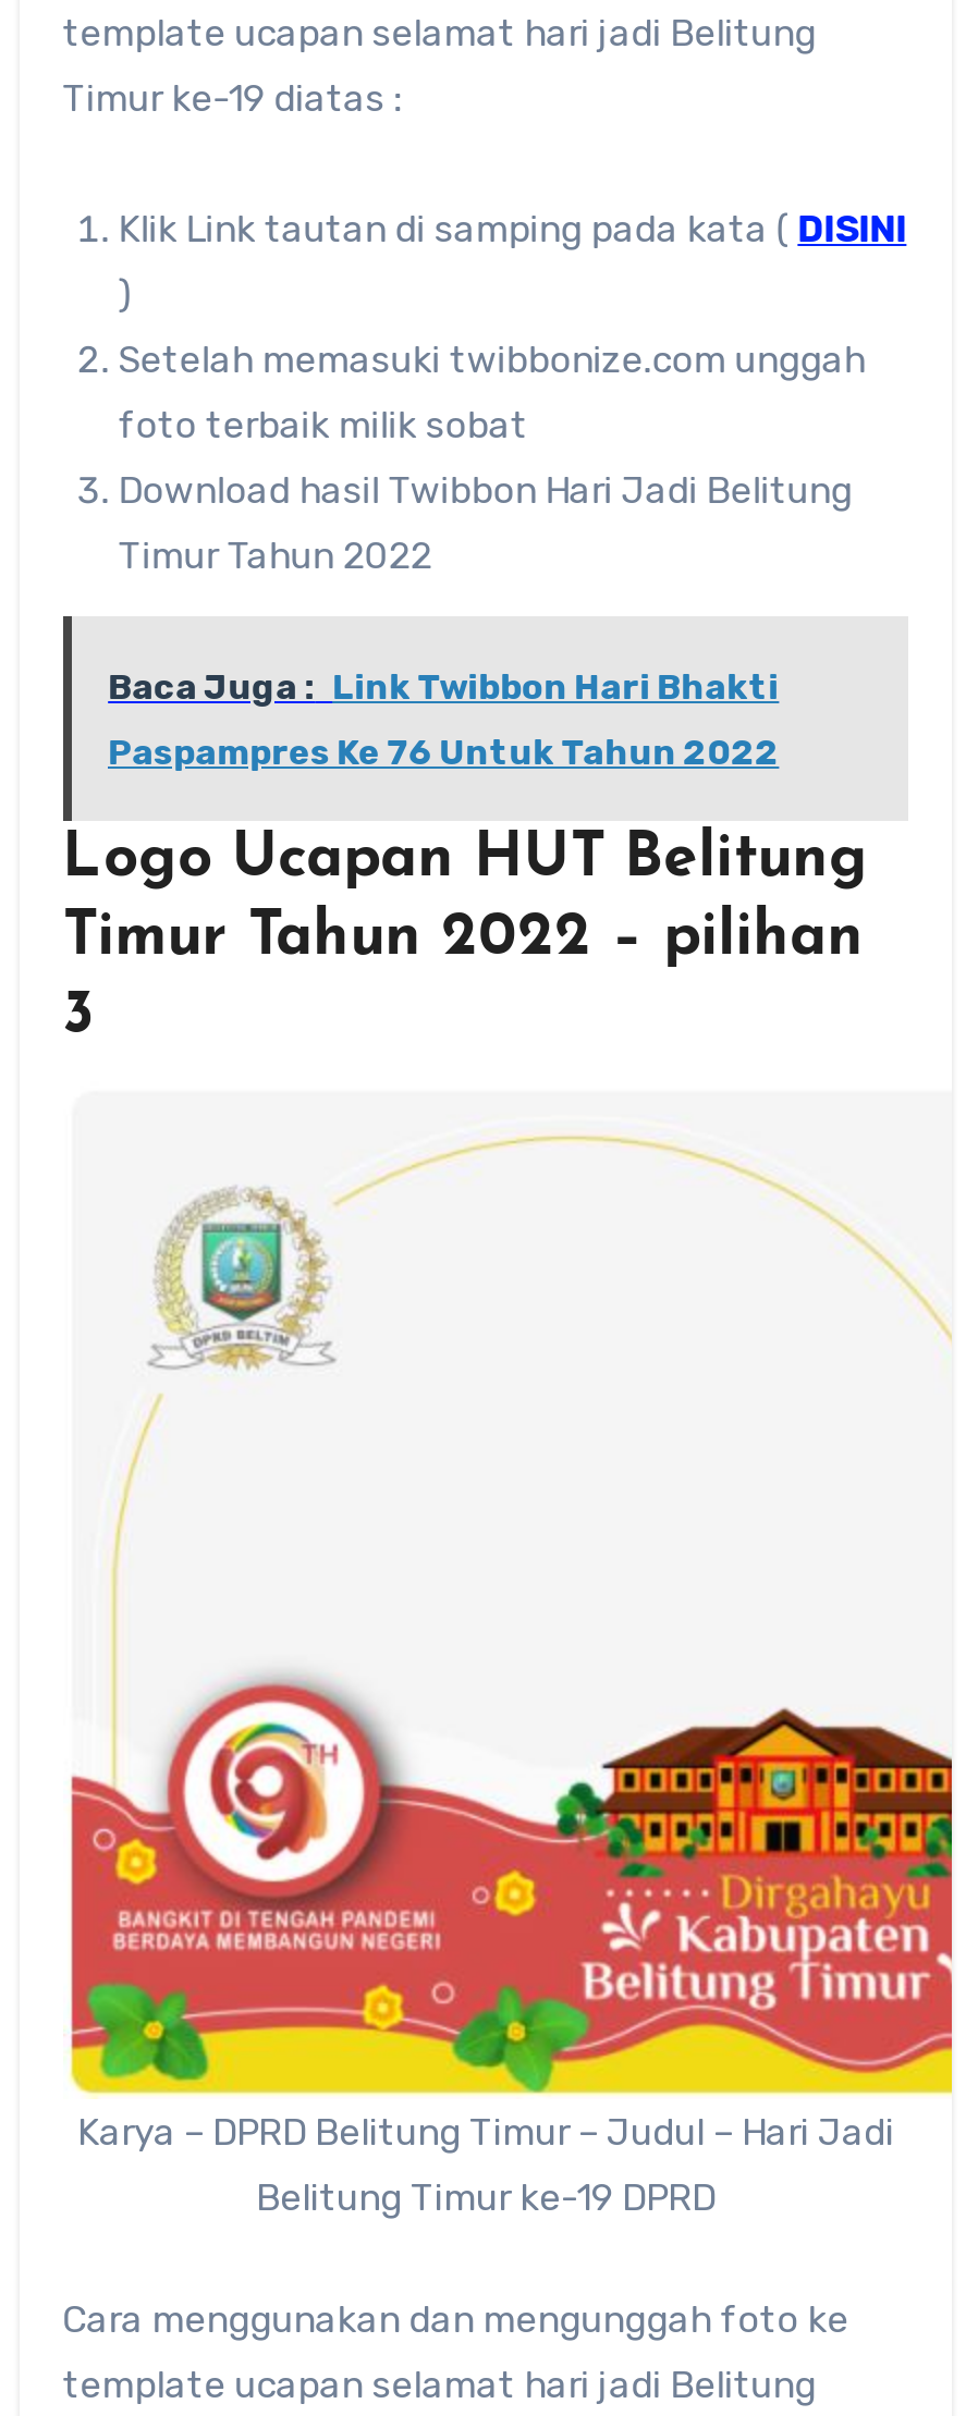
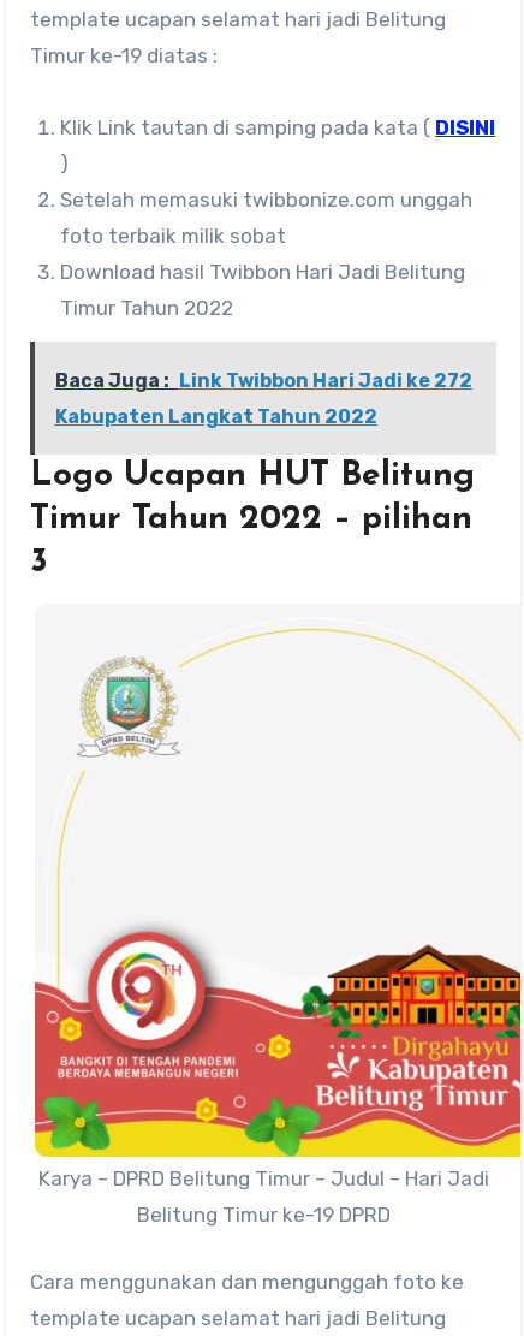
- Baca Juga : Link Twibbon Hari Bhakti
+ Baca Juga : Link Twibbon Hari Jadi ke 272

- Paspampres Ke 76 Untuk Tahun 2022
+ Kabupaten Langkat Tahun 2022
